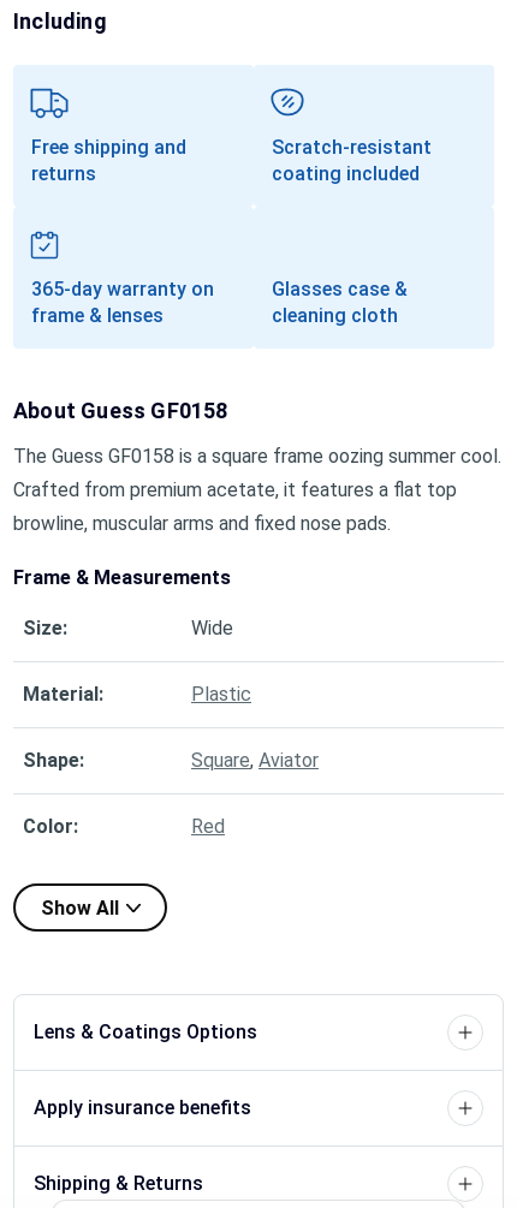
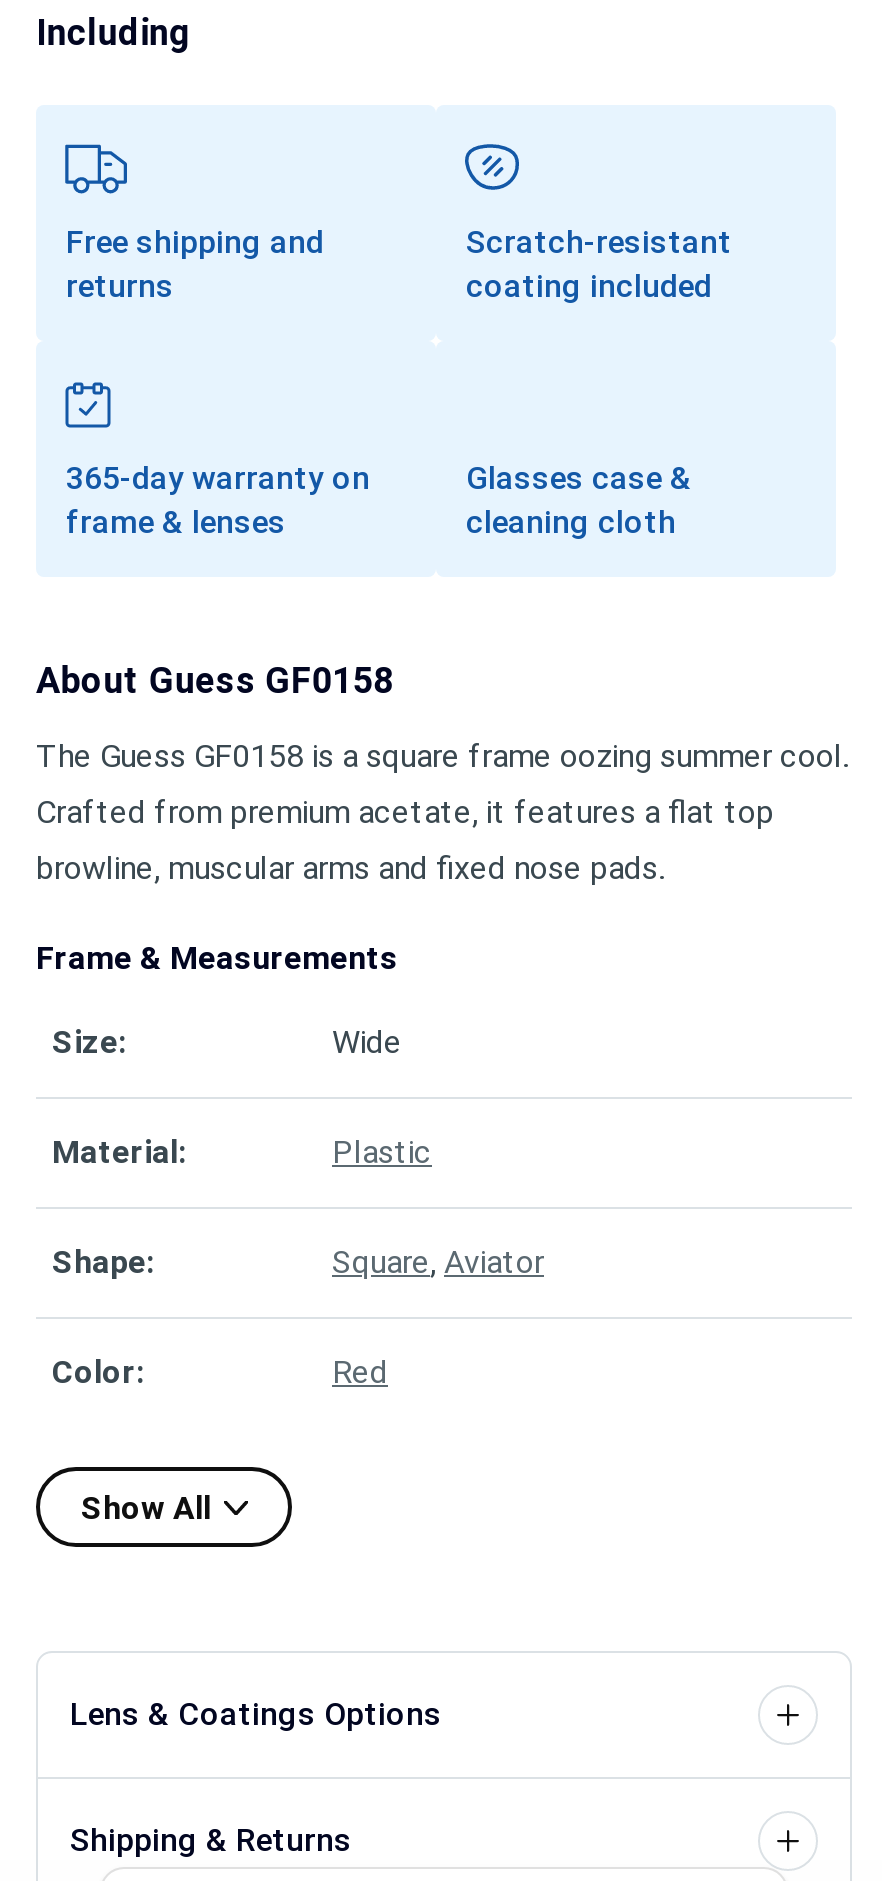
- Apply insurance benefits
